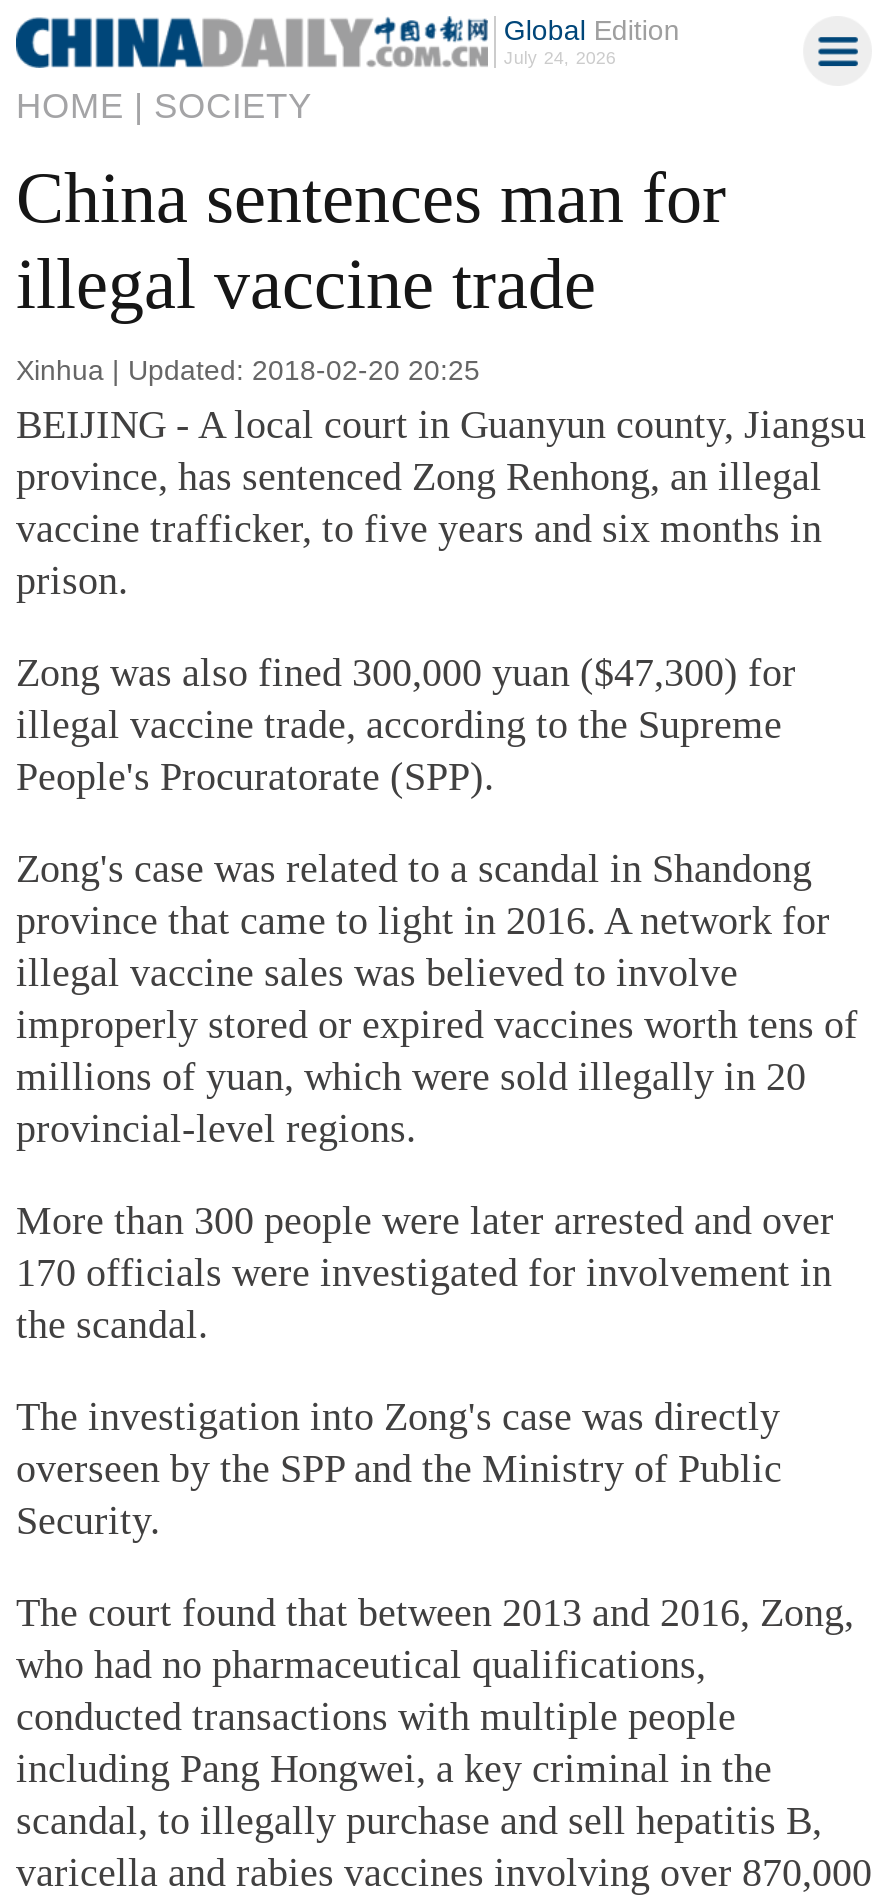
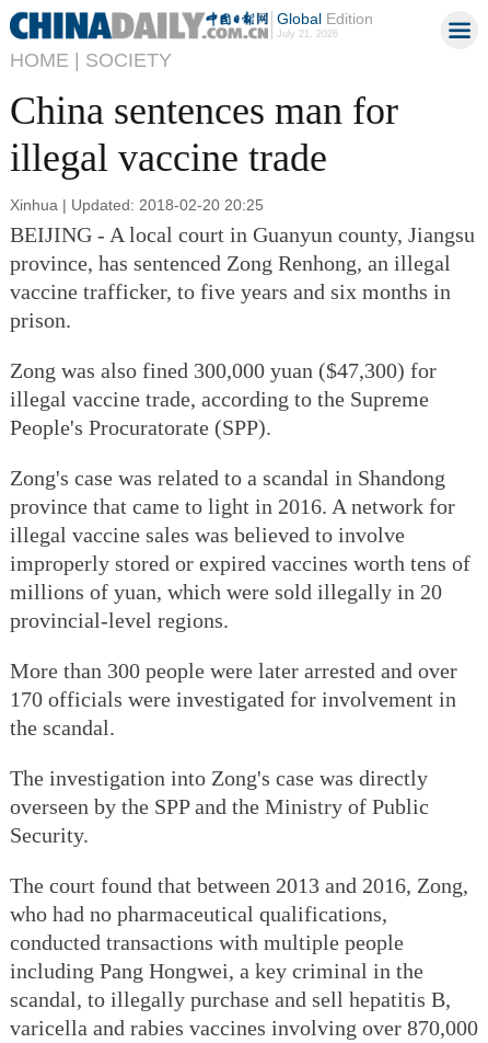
- July 24, 2026
+ July 21, 2026
